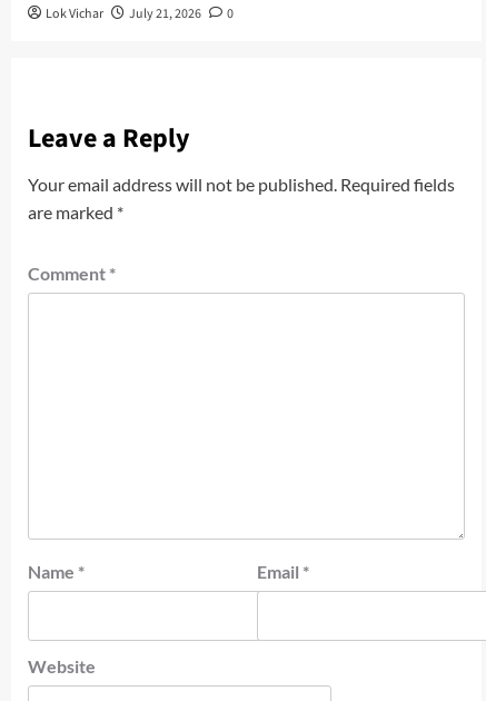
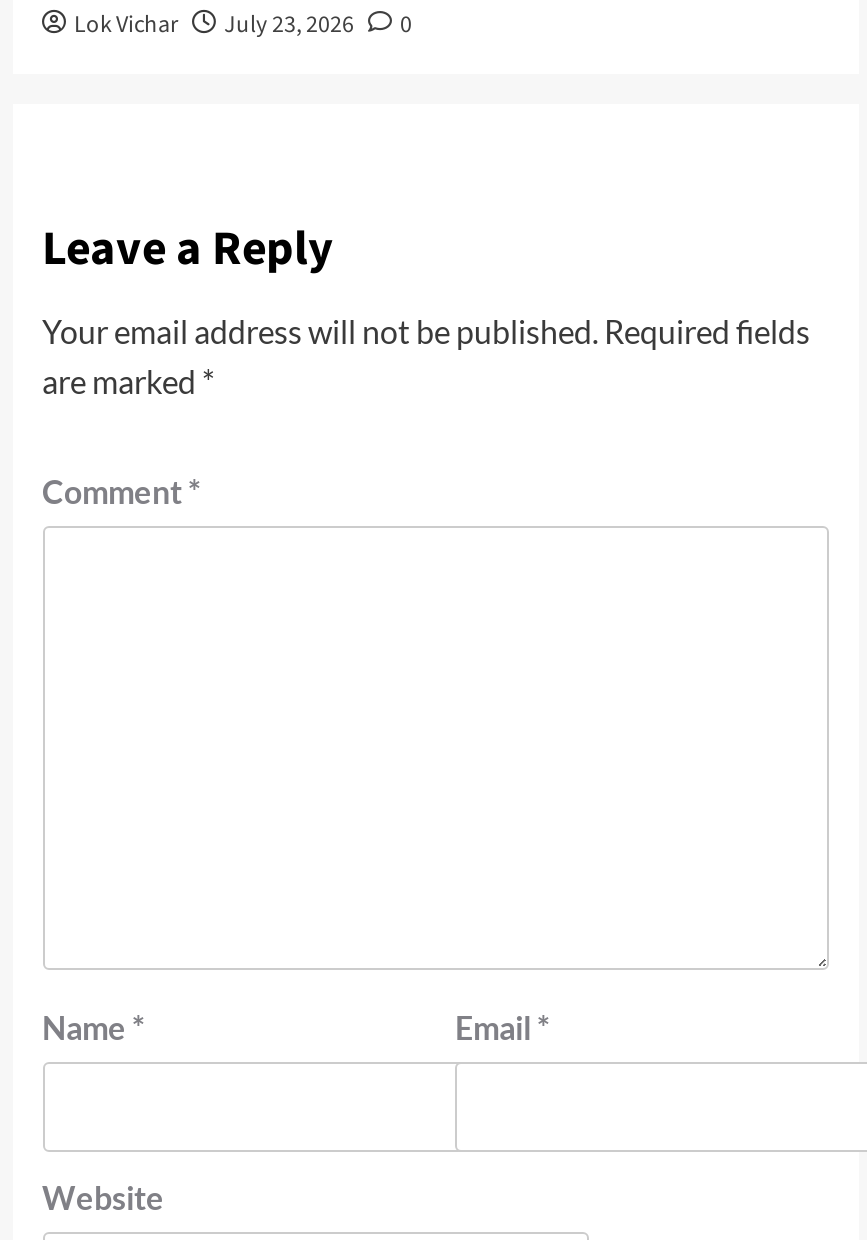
- Lok Vichar July 21, 2026 0
+ Lok Vichar July 23, 2026 0
